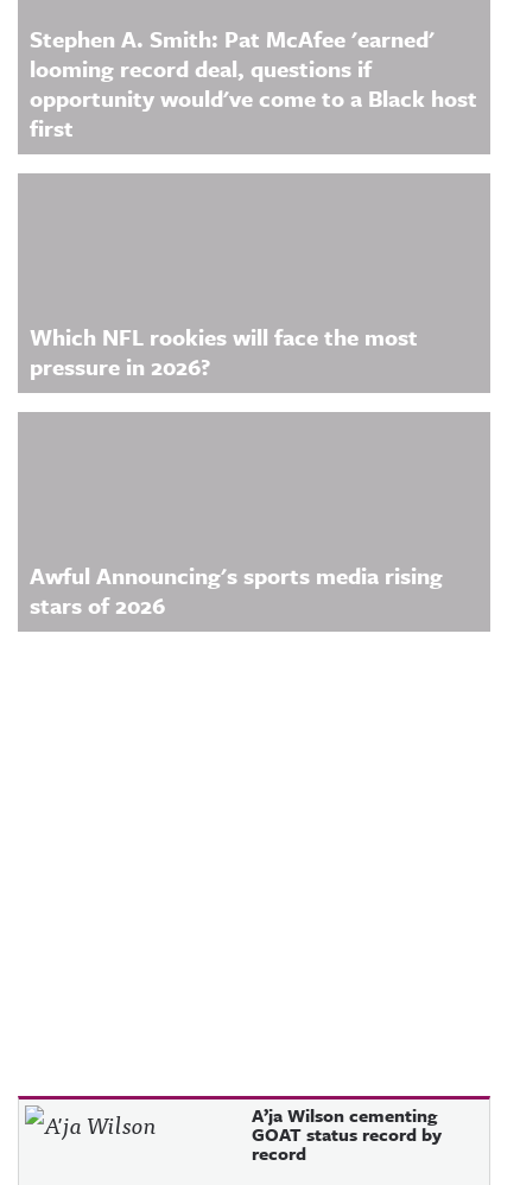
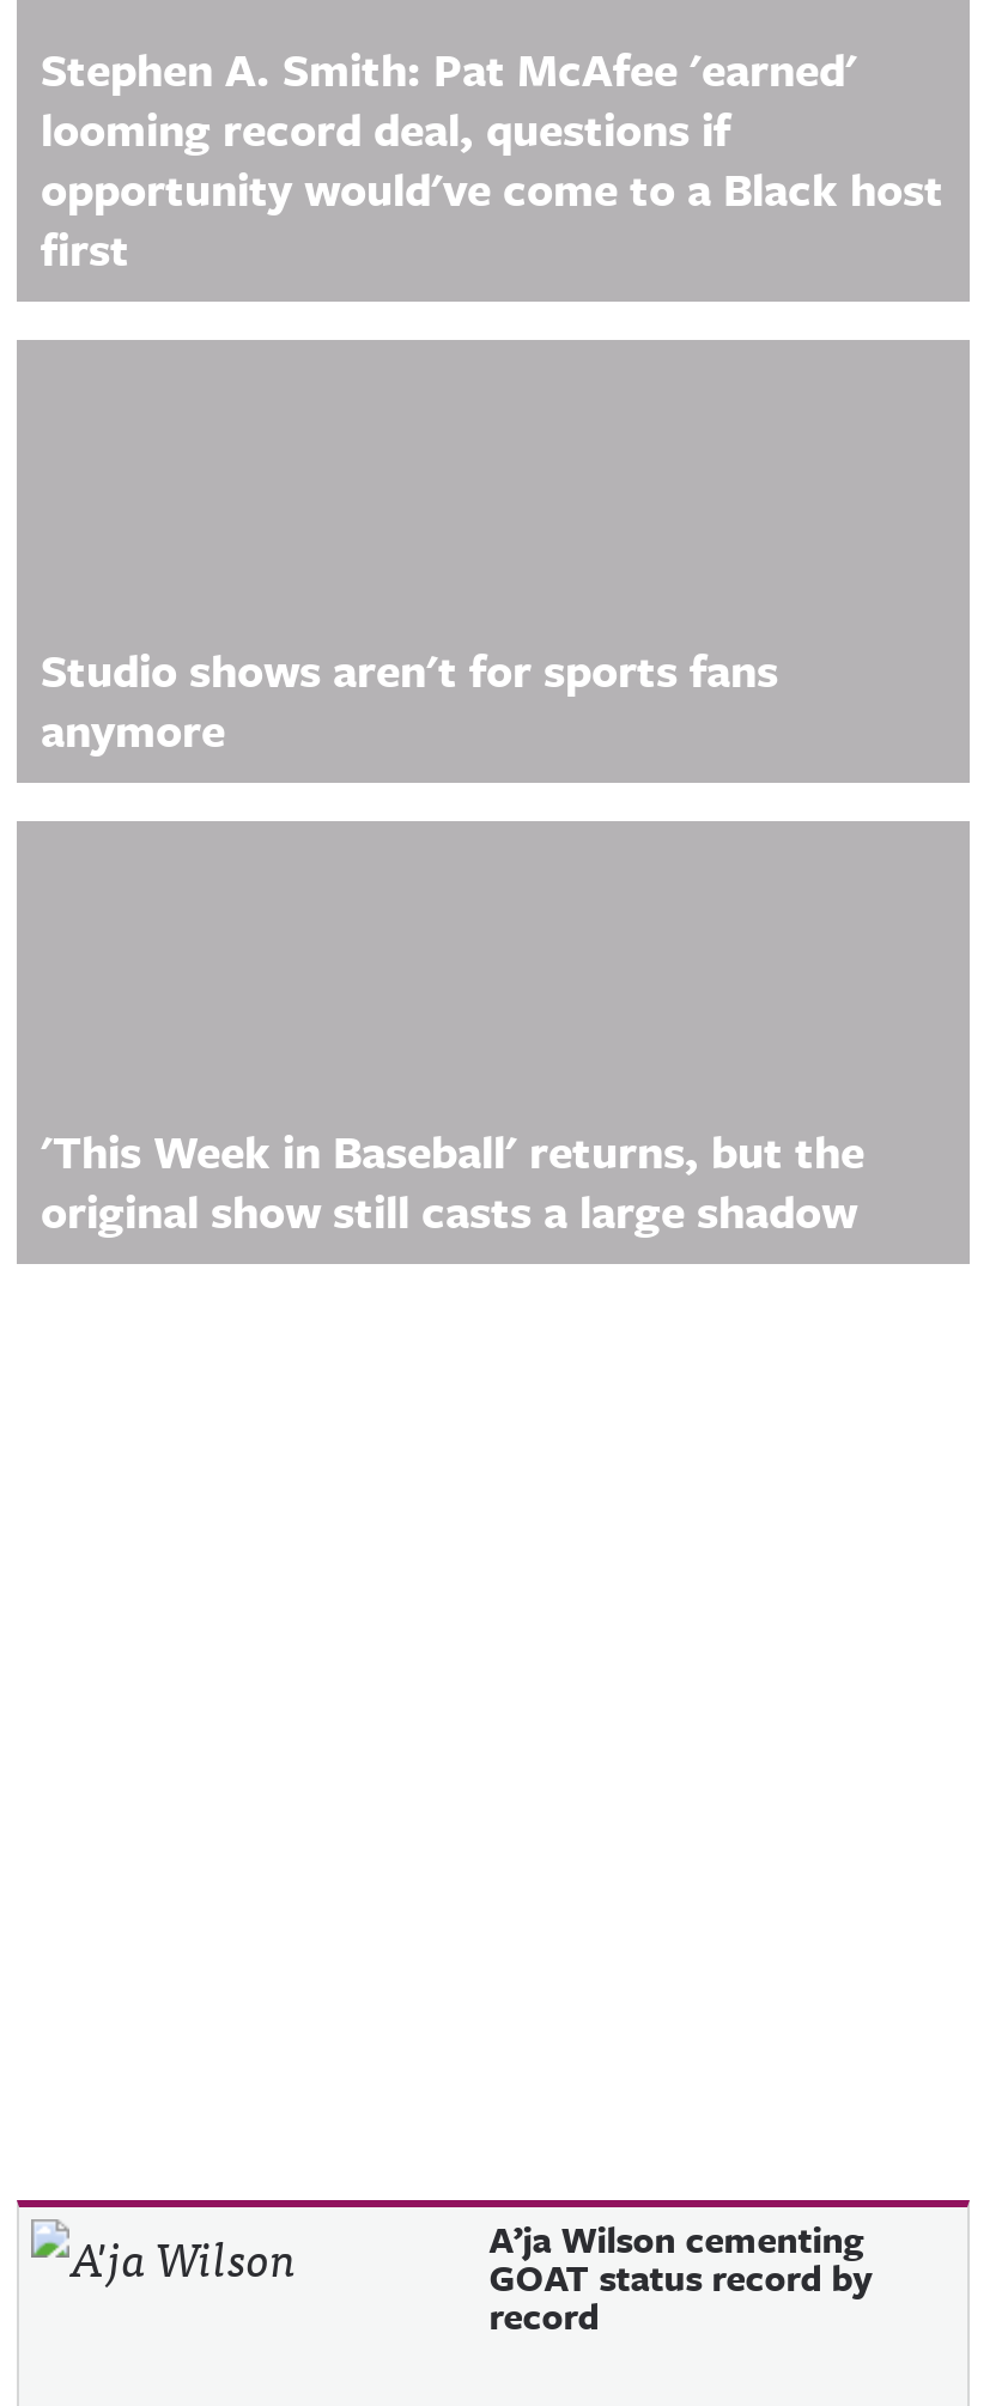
- Which NFL rookies will face the most
- pressure in 2026?
+ Studio shows aren't for sports fans
+ anymore

- Awful Announcing's sports media rising
- stars of 2026
+ 'This Week in Baseball' returns, but the
+ original show still casts a large shadow
